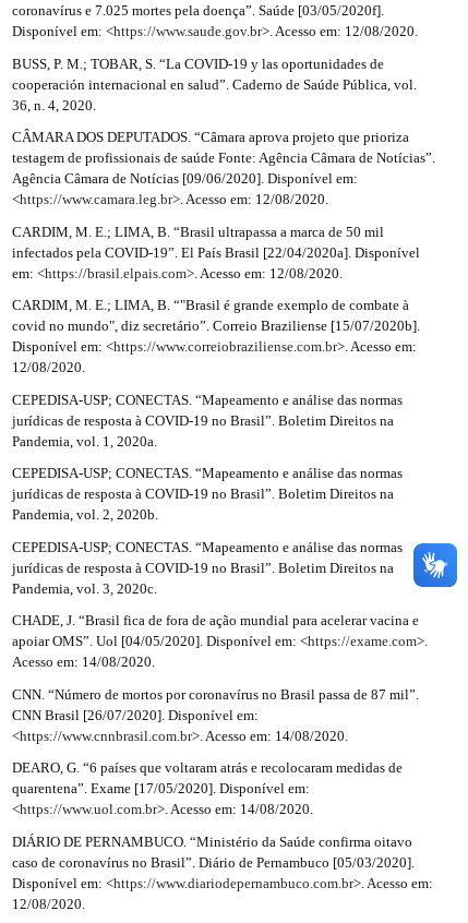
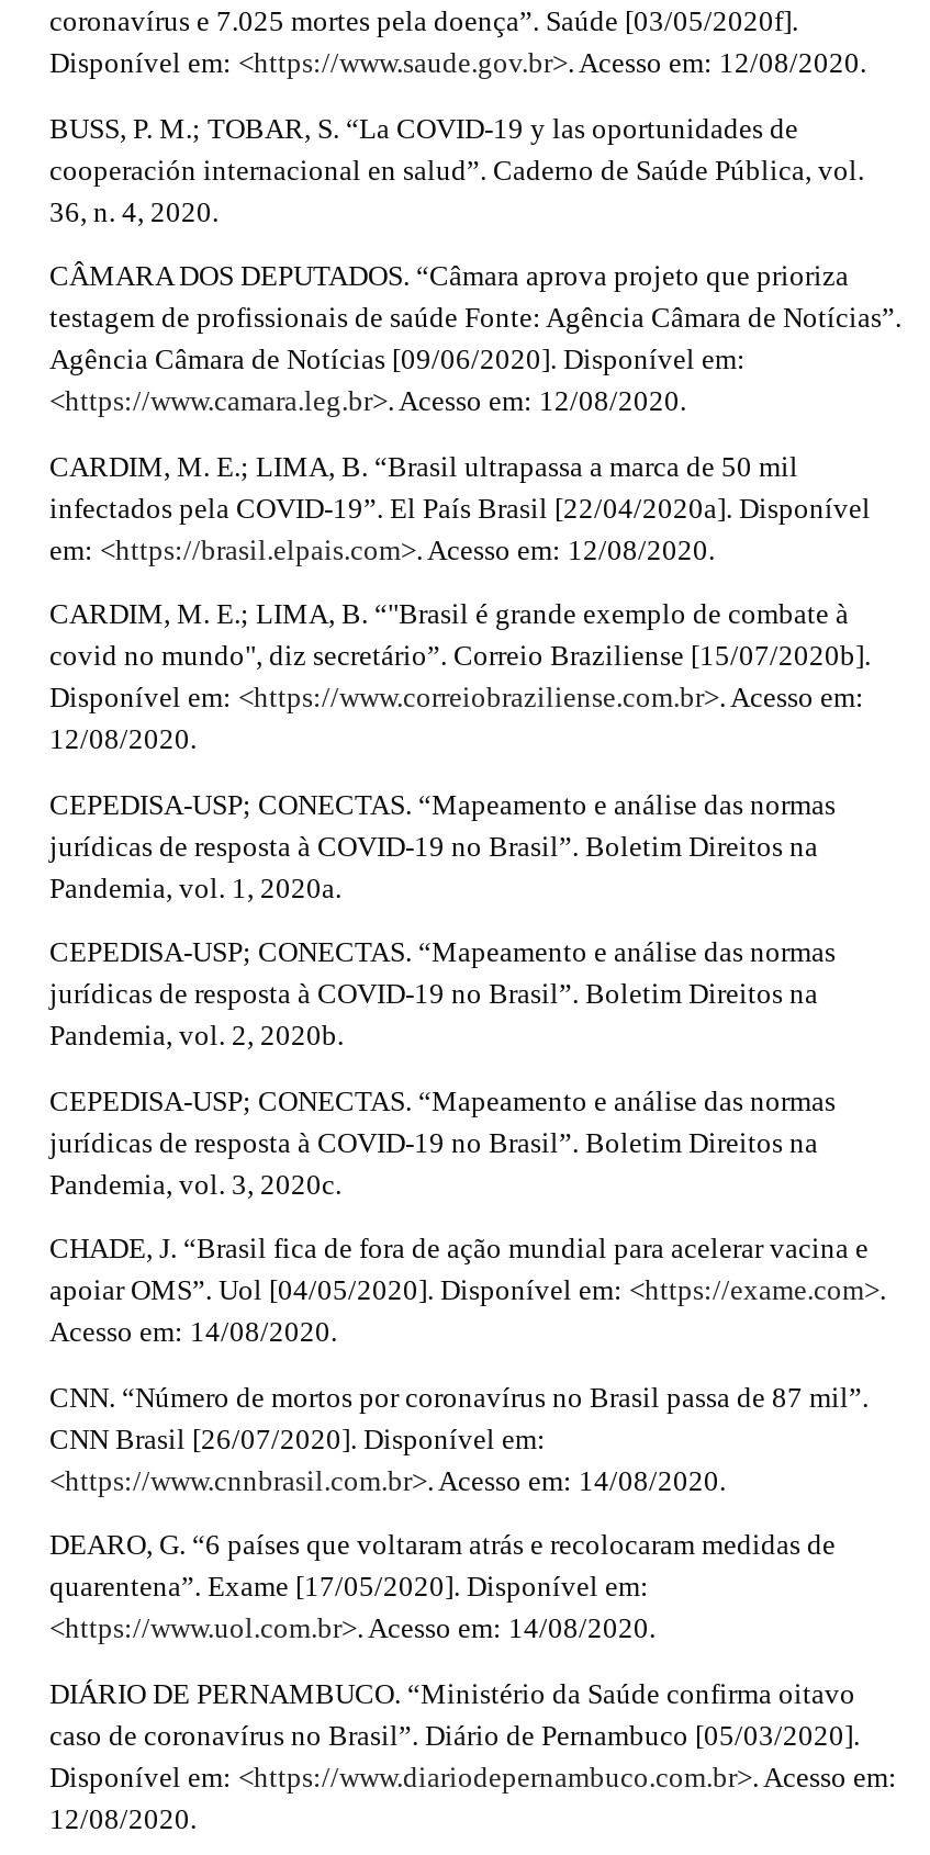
- [image]
